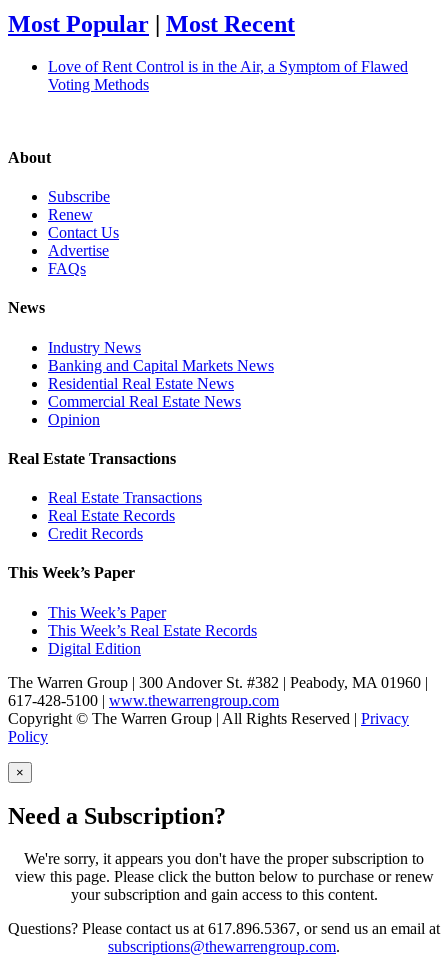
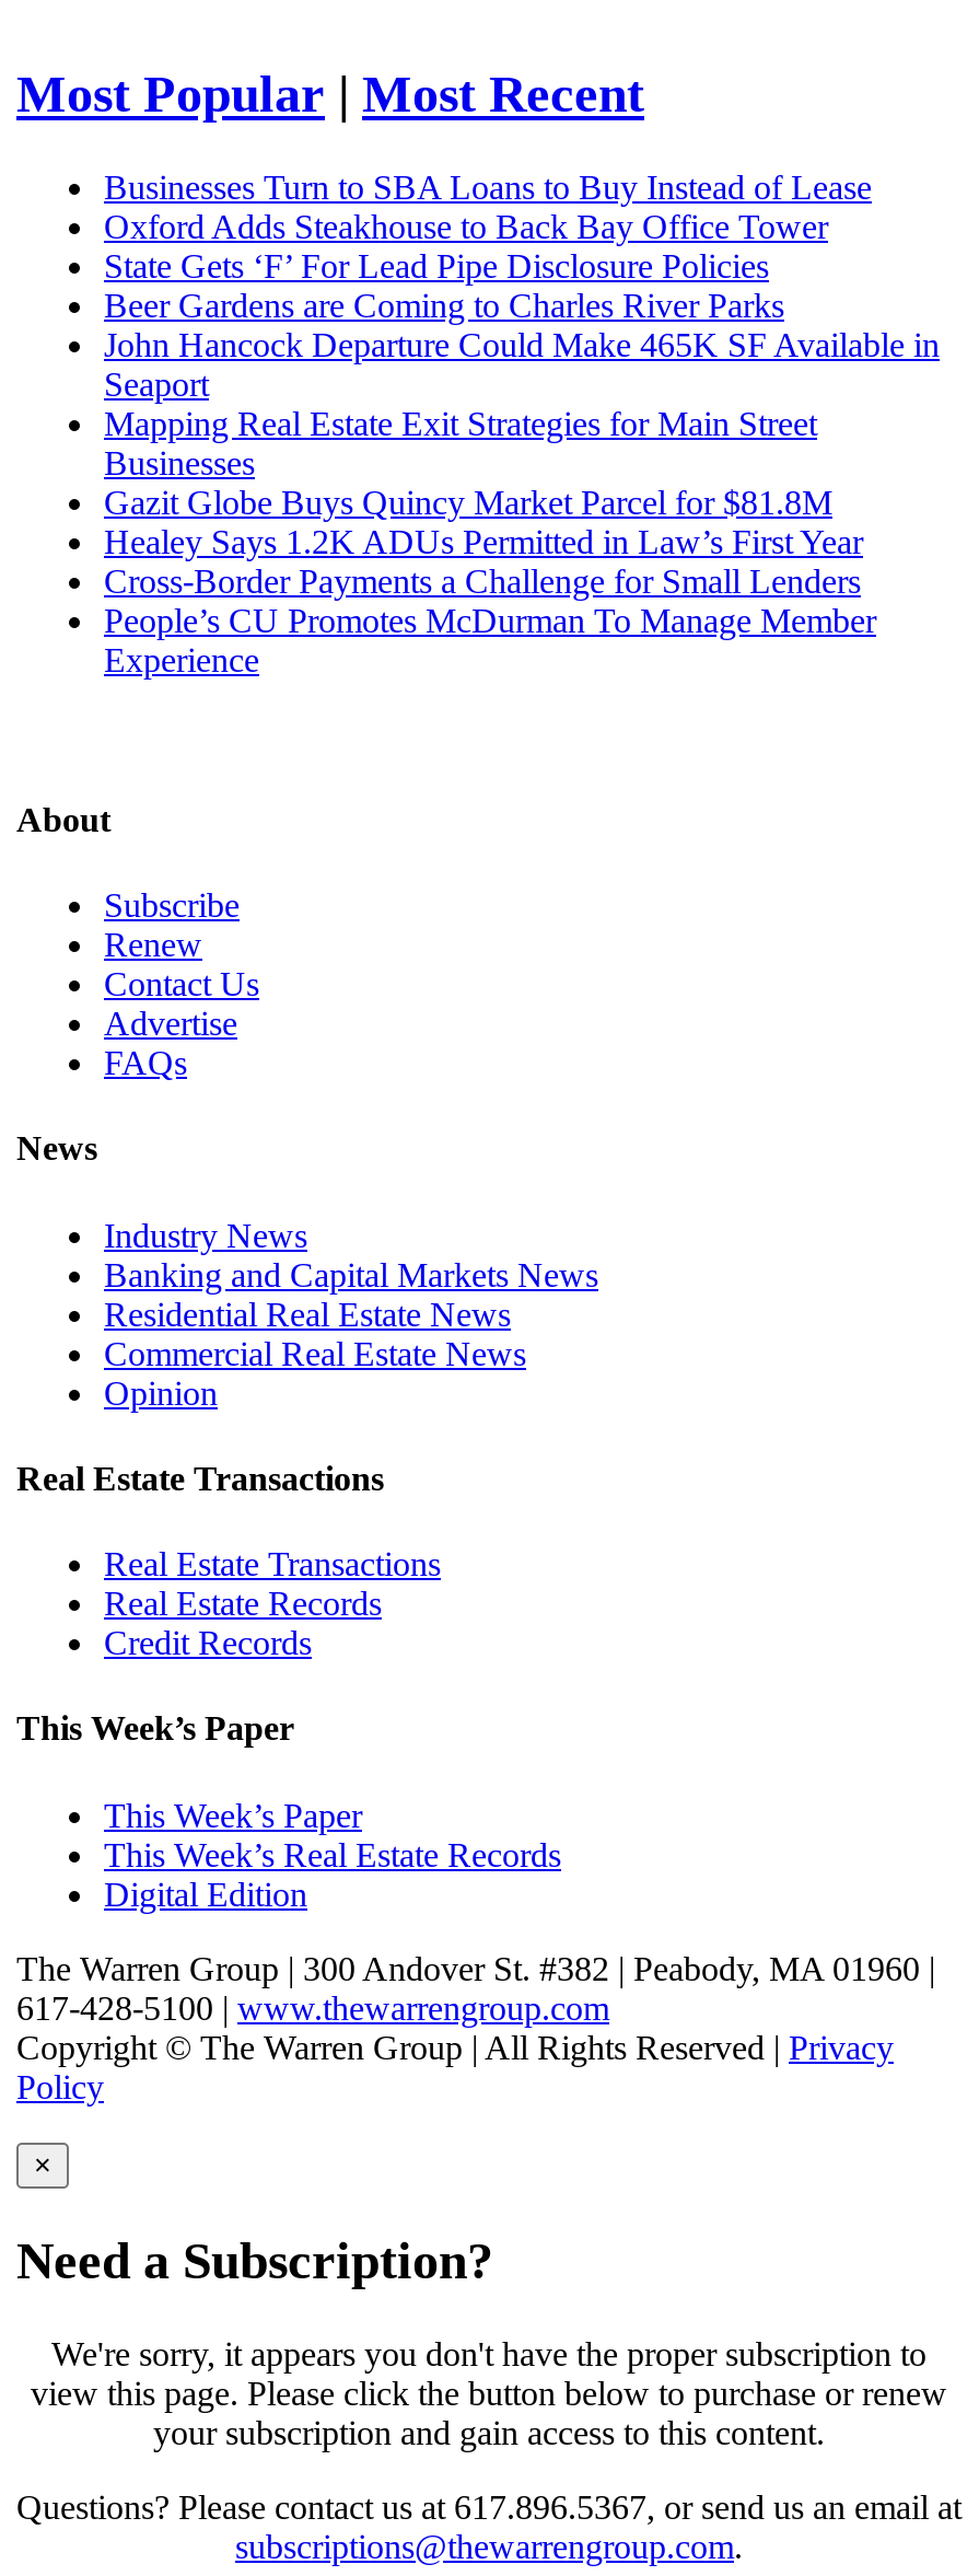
- Love of Rent Control is in the Air, a Symptom of Flawed
- Voting Methods
+ Businesses Turn to SBA Loans to Buy Instead of Lease
+ Oxford Adds Steakhouse to Back Bay Office Tower
+ State Gets ‘F’ For Lead Pipe Disclosure Policies
+ Beer Gardens are Coming to Charles River Parks
+ John Hancock Departure Could Make 465K SF Available in
+ Seaport
+ Mapping Real Estate Exit Strategies for Main Street
+ Businesses
+ Gazit Globe Buys Quincy Market Parcel for $81.8M
+ Healey Says 1.2K ADUs Permitted in Law’s First Year
+ Cross-Border Payments a Challenge for Small Lenders
+ People’s CU Promotes McDurman To Manage Member
+ Experience
